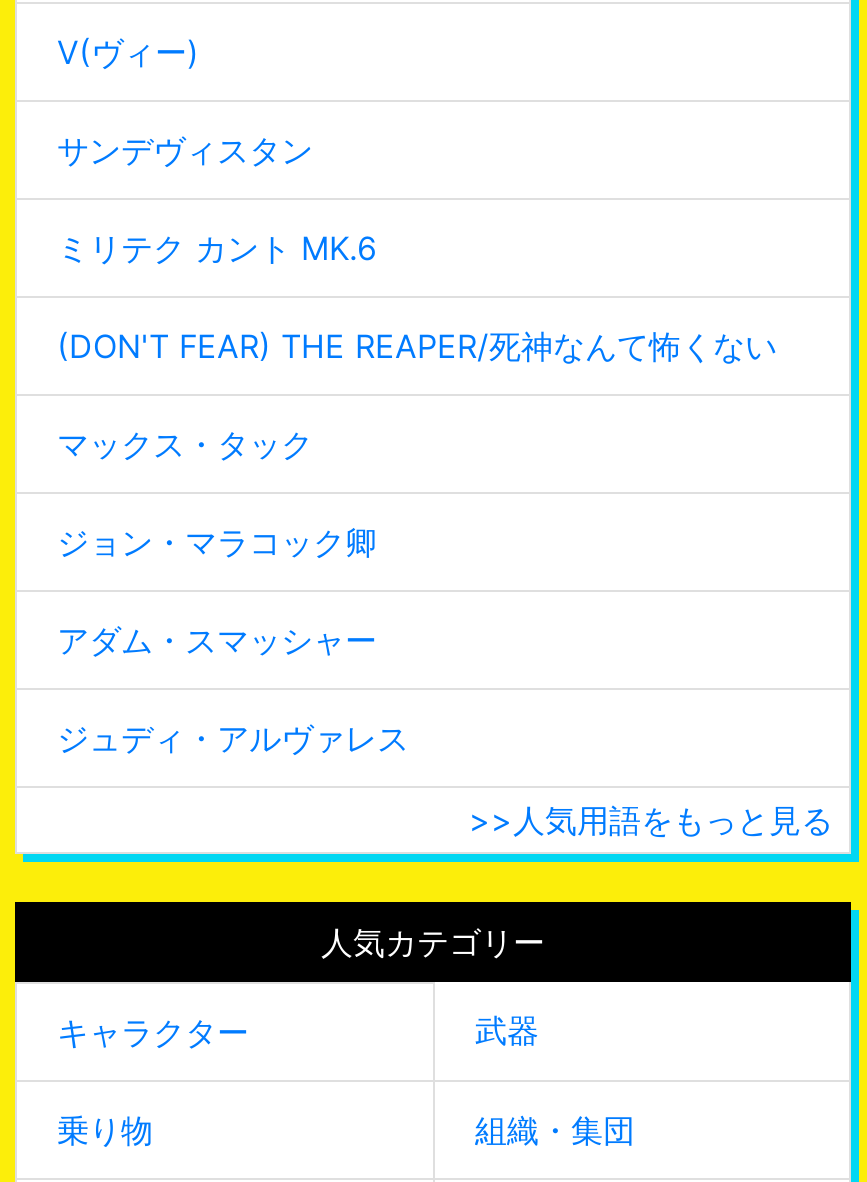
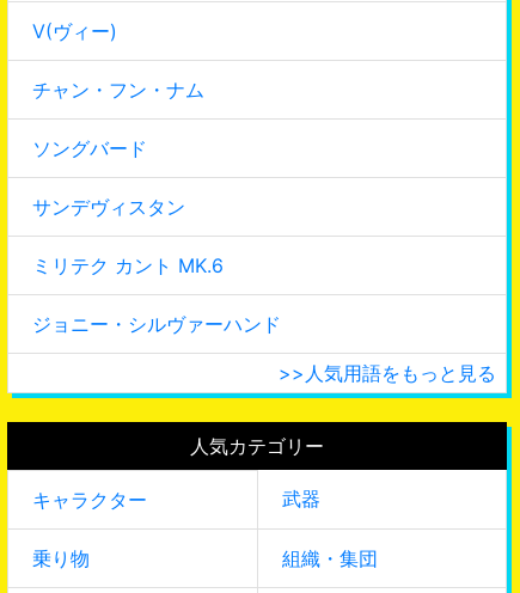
+ チャン・フン・ナム
+ ソングバード

moved down: サンデヴィスタン | ミリテク カント MK.6

- (DON'T FEAR) THE REAPER/死神なんて怖くない
- マックス・タック
- ジョン・マラコック卿
- アダム・スマッシャー
- ジュディ・アルヴァレス
+ ジョニー・シルヴァーハンド
